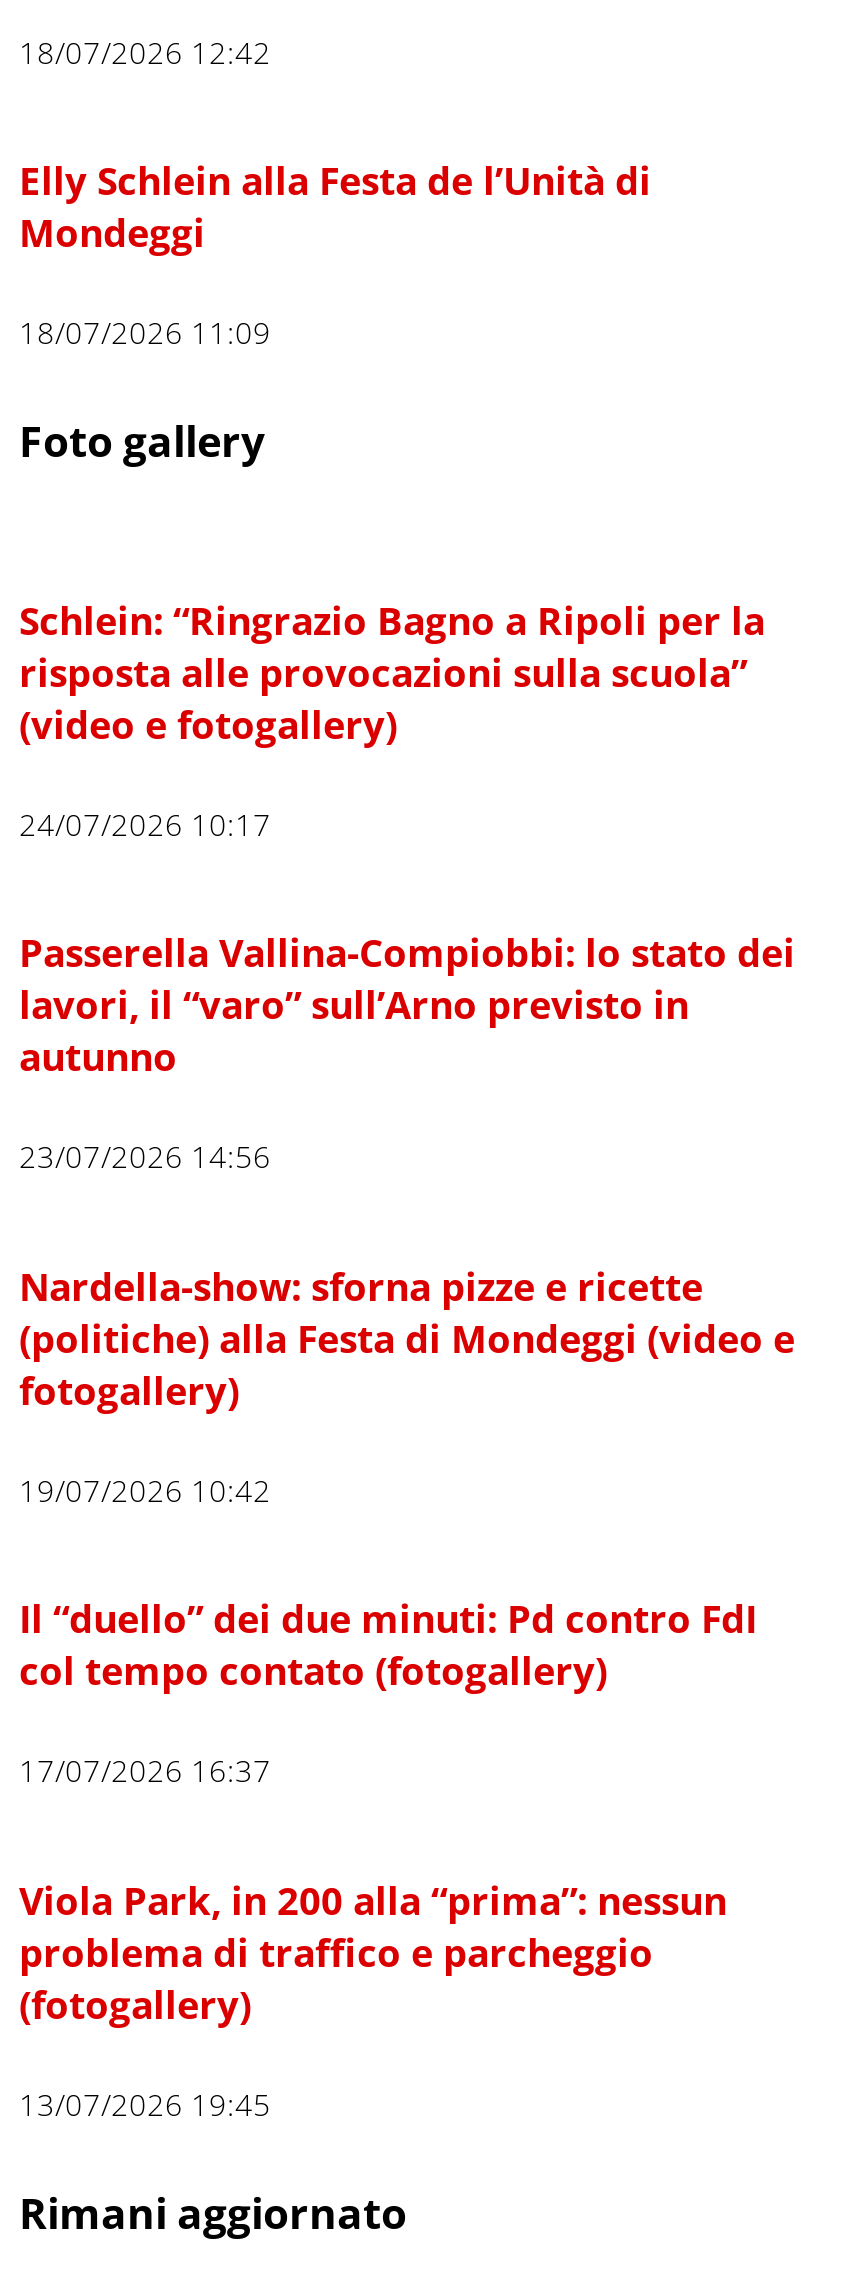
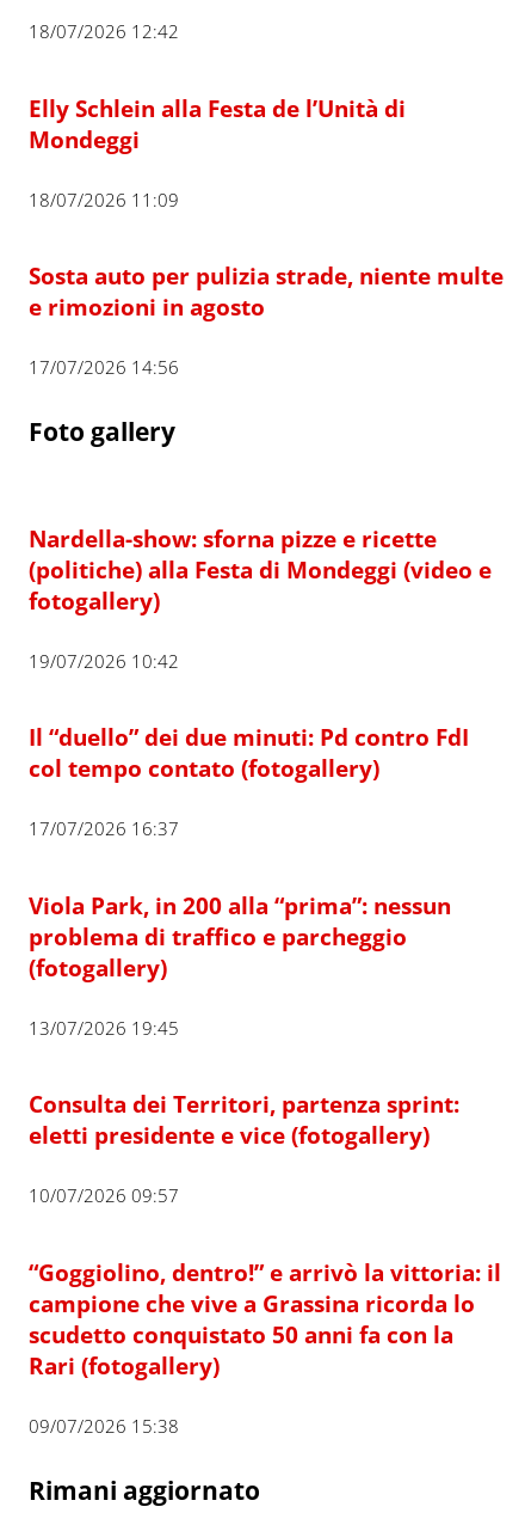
+ Sosta auto per pulizia strade, niente multe
+ e rimozioni in agosto
+ 17/07/2026 14:56

- Schlein: “Ringrazio Bagno a Ripoli per la
- risposta alle provocazioni sulla scuola”
- (video e fotogallery)
- 24/07/2026 10:17
- Passerella Vallina-Compiobbi: lo stato dei
- lavori, il “varo” sull’Arno previsto in
- autunno
- 23/07/2026 14:56

moved up: Nardella-show: sforna pizze e ricette | (politiche) alla Festa di Mondeggi (video e | fotogallery) | ... | (fotogallery) | 13/07/2026 19:45

+ Consulta dei Territori, partenza sprint:
+ eletti presidente e vice (fotogallery)
+ 10/07/2026 09:57
+ “Goggiolino, dentro!” e arrivò la vittoria: il
+ campione che vive a Grassina ricorda lo
+ scudetto conquistato 50 anni fa con la
+ Rari (fotogallery)
+ 09/07/2026 15:38
